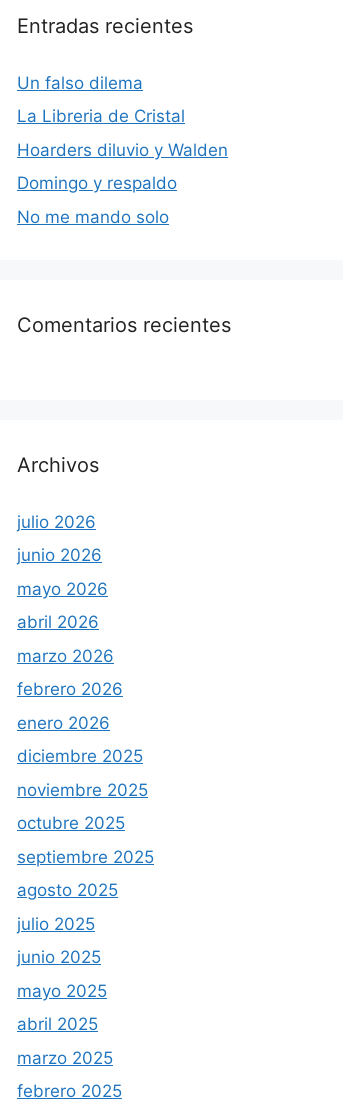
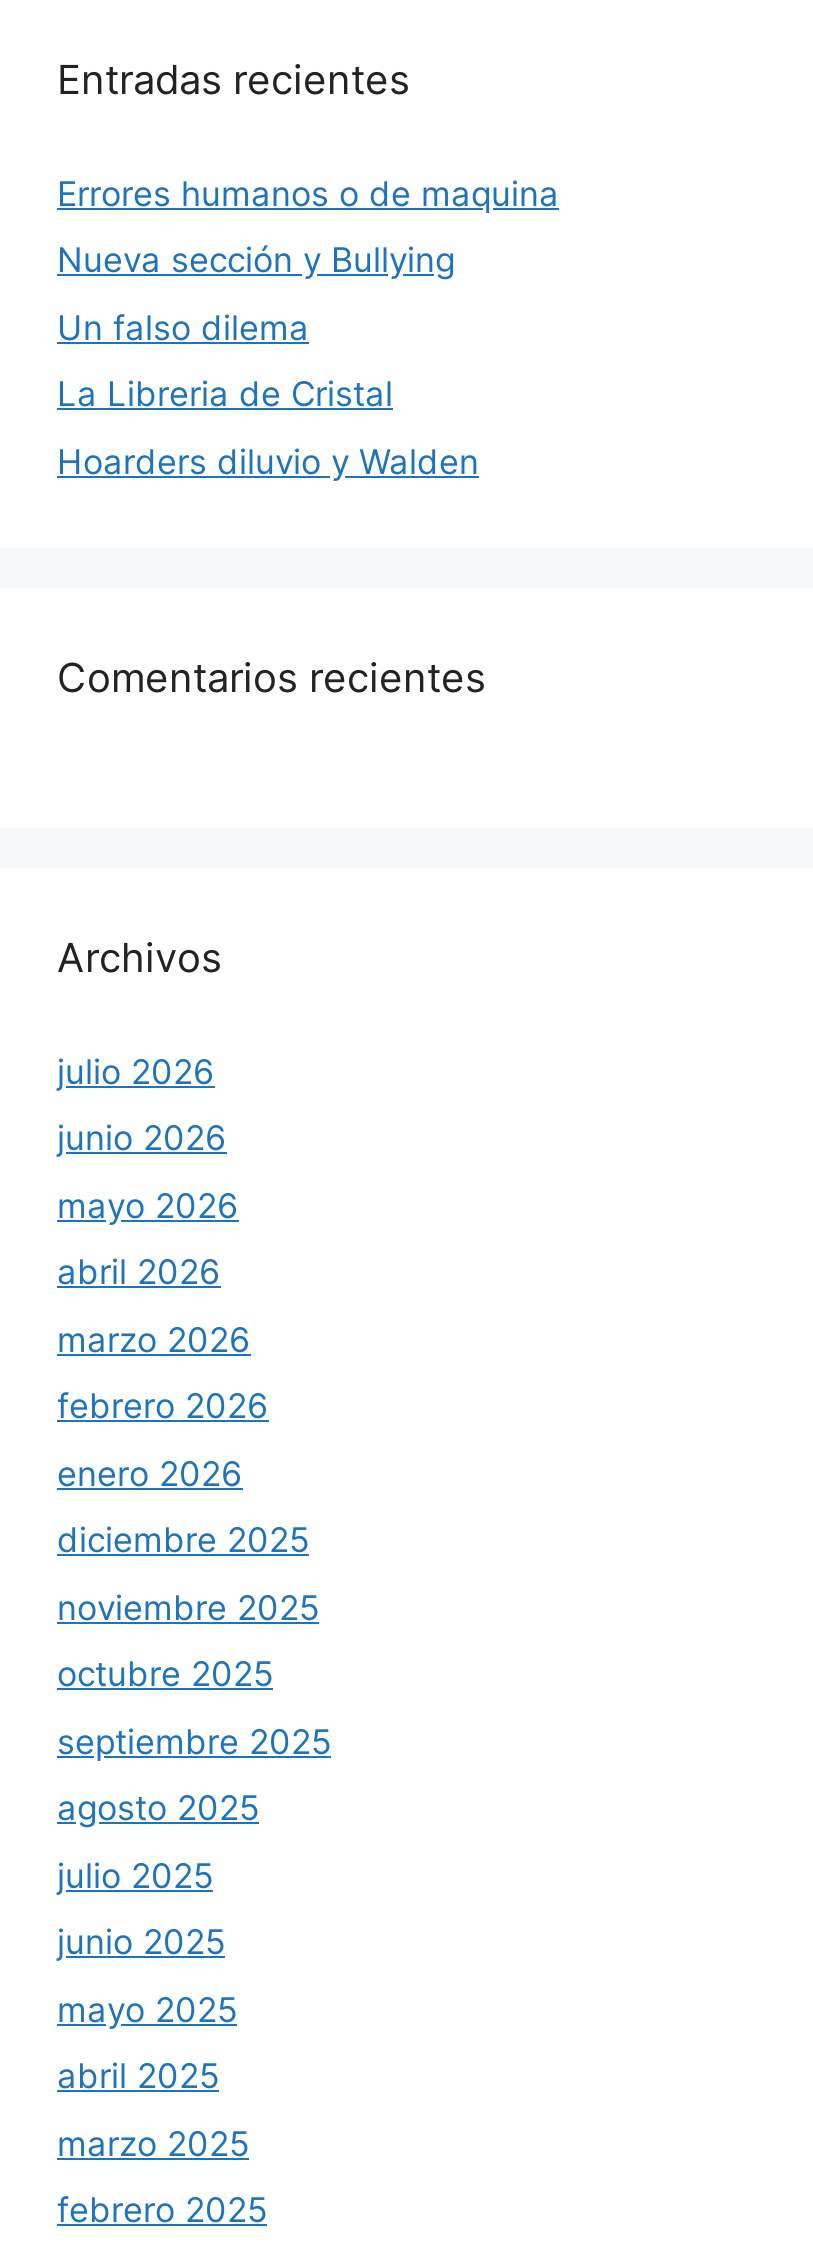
+ Errores humanos o de maquina
+ Nueva sección y Bullying

moved down: Un falso dilema | La Libreria de Cristal | Hoarders diluvio y Walden

- Domingo y respaldo
- No me mando solo
